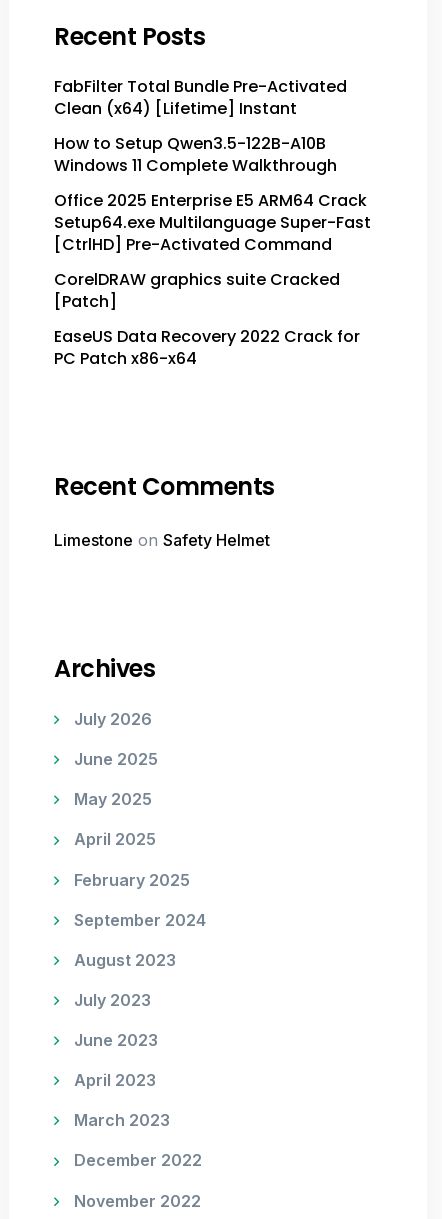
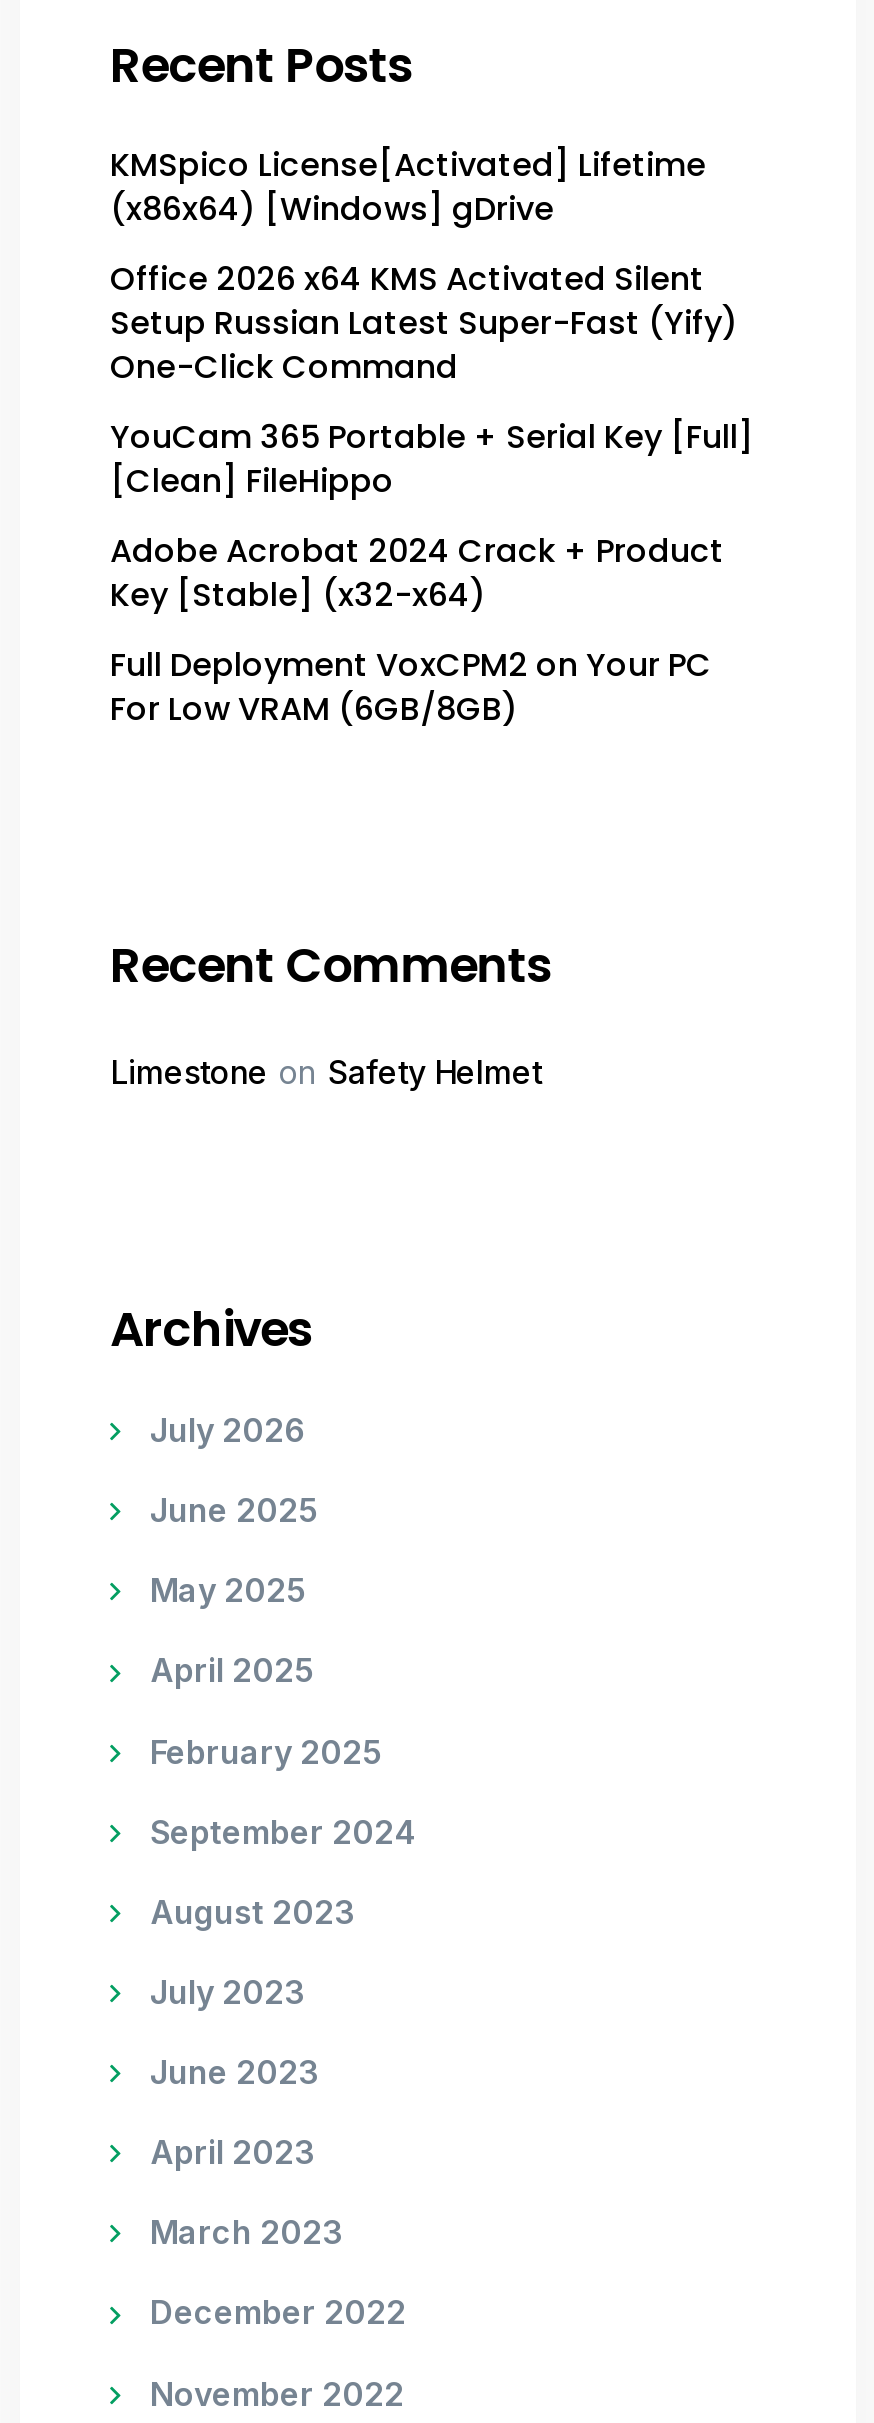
- FabFilter Total Bundle Pre-Activated
- Clean (x64) [Lifetime] Instant
+ KMSpico License[Activated] Lifetime
+ (x86x64) [Windows] gDrive

- How to Setup Qwen3.5-122B-A10B
- Windows 11 Complete Walkthrough
+ Office 2026 x64 KMS Activated Silent
+ Setup Russian Latest Super-Fast (Yify)
+ One-Click Command

- Office 2025 Enterprise E5 ARM64 Crack
- Setup64.exe Multilanguage Super-Fast
- [CtrlHD] Pre-Activated Command
+ YouCam 365 Portable + Serial Key [Full]
+ [Clean] FileHippo

- CorelDRAW graphics suite Cracked
- [Patch]
+ Adobe Acrobat 2024 Crack + Product
+ Key [Stable] (x32-x64)

- EaseUS Data Recovery 2022 Crack for
- PC Patch x86-x64
+ Full Deployment VoxCPM2 on Your PC
+ For Low VRAM (6GB/8GB)
